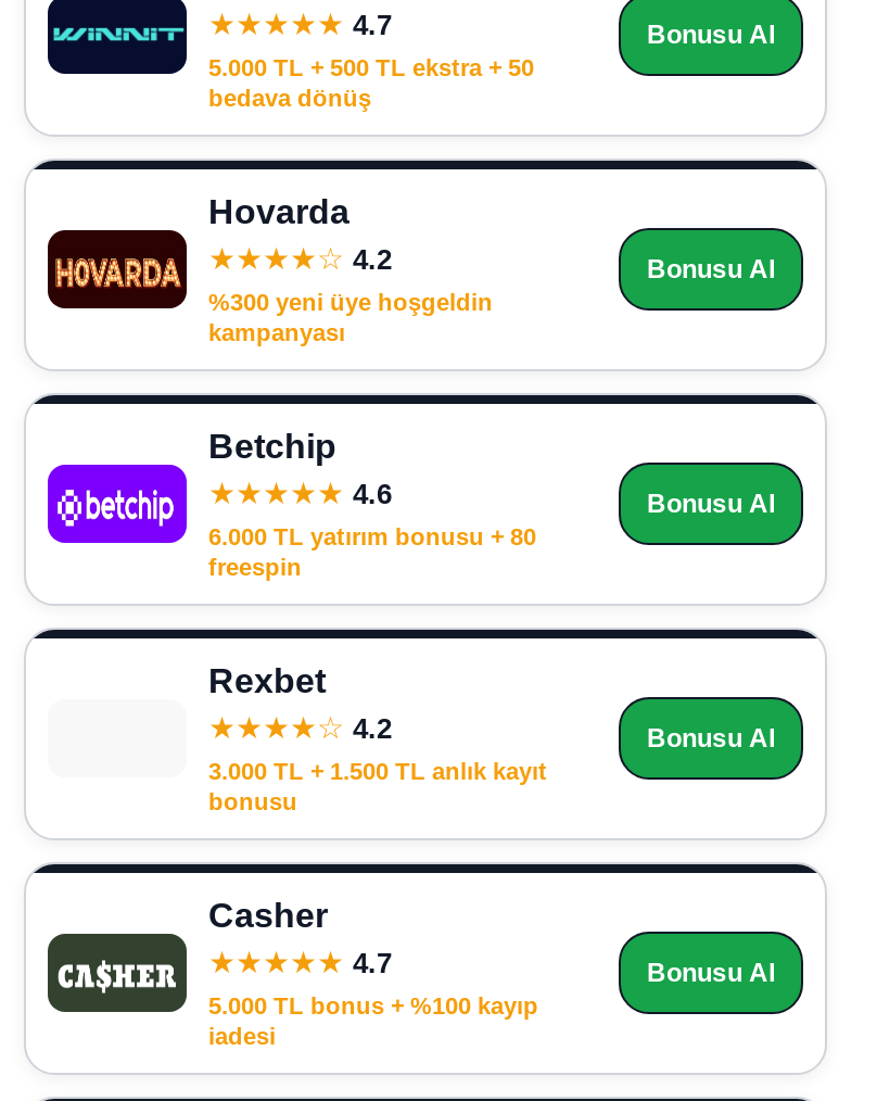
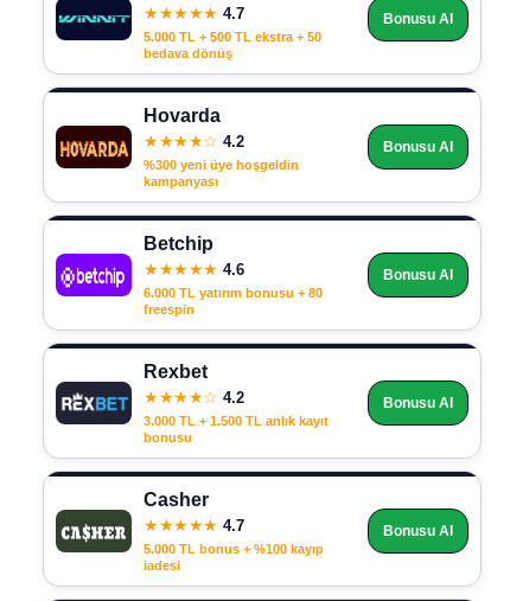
+ [image]
